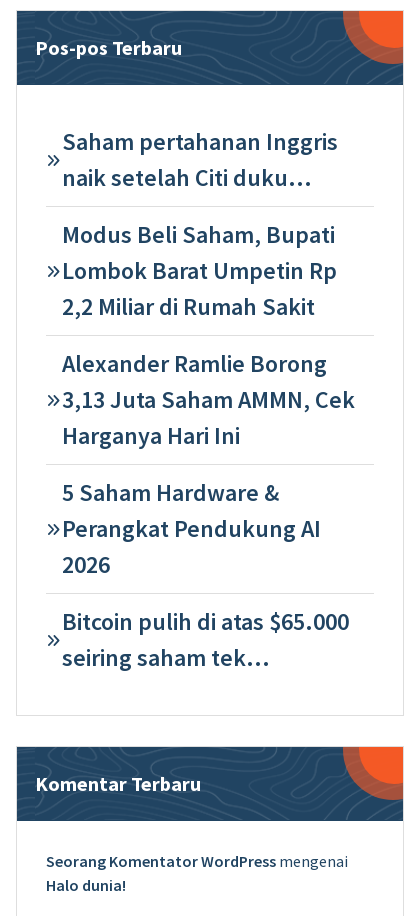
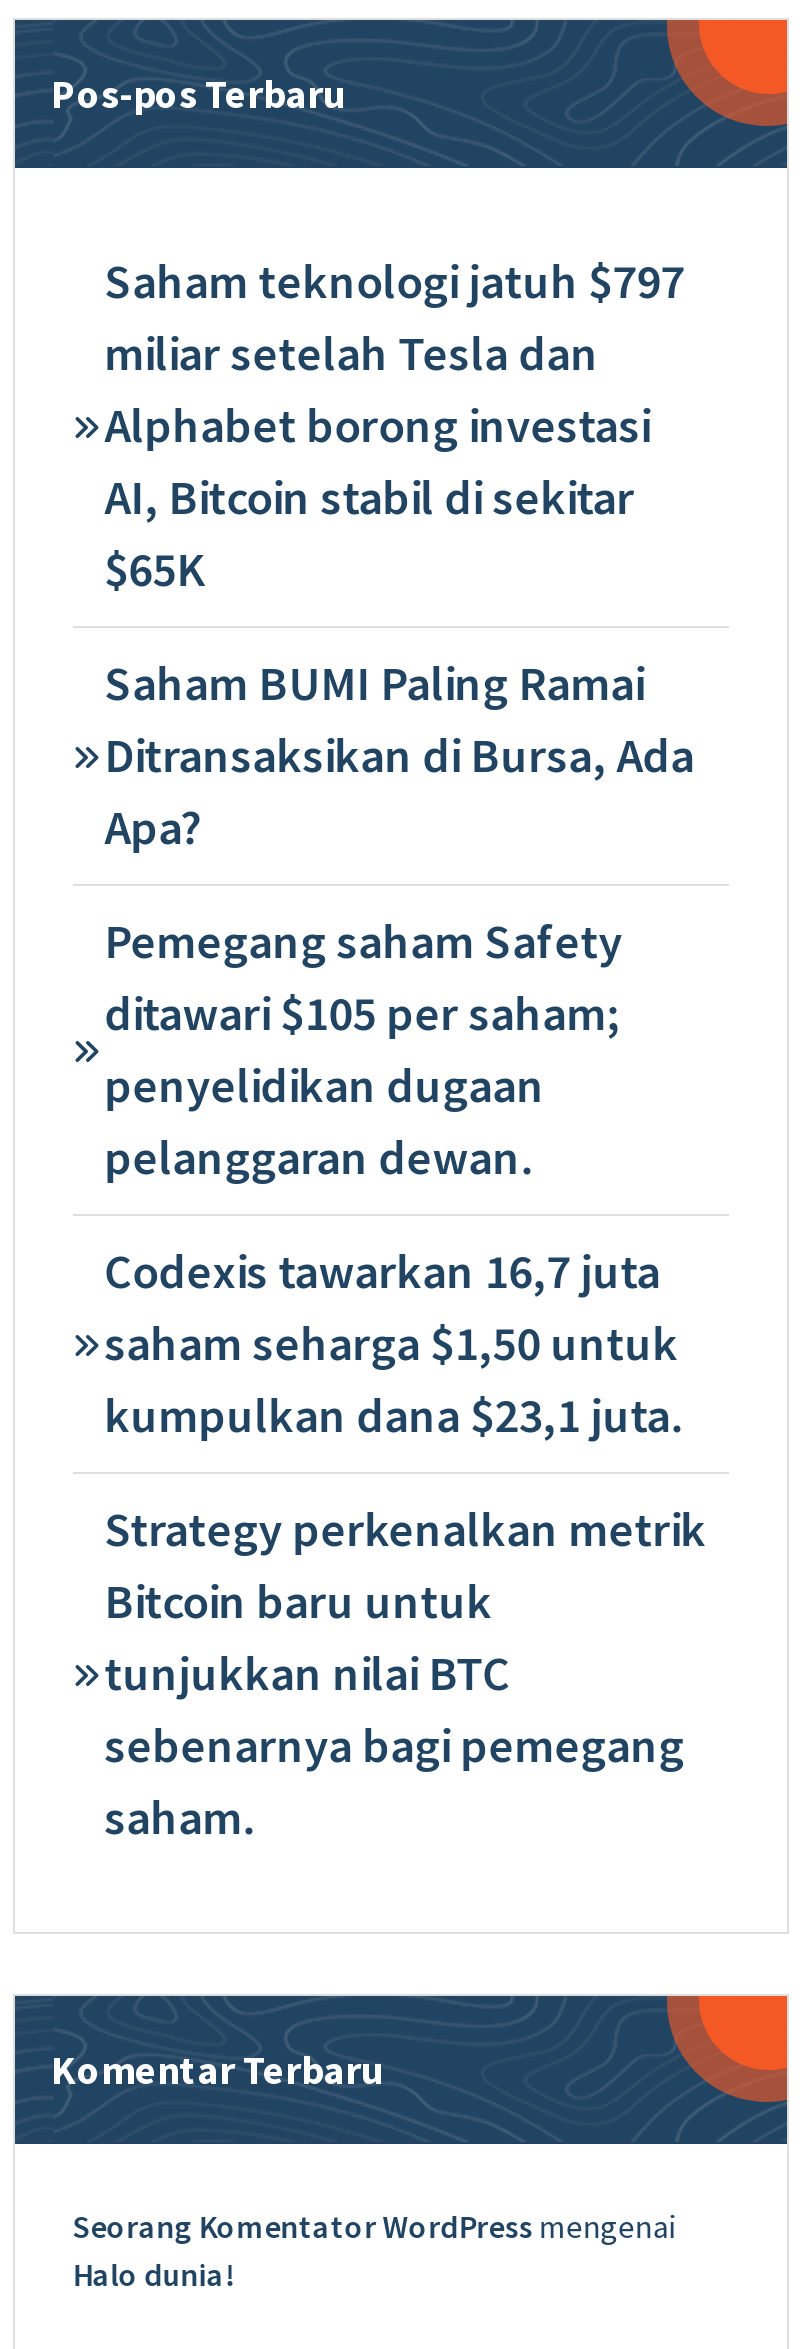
- Saham pertahanan Inggris
- naik setelah Citi duku…
+ Saham teknologi jatuh $797
+ miliar setelah Tesla dan
+ Alphabet borong investasi
+ AI, Bitcoin stabil di sekitar
+ $65K

- Modus Beli Saham, Bupati
- Lombok Barat Umpetin Rp
- 2,2 Miliar di Rumah Sakit
+ Saham BUMI Paling Ramai
+ Ditransaksikan di Bursa, Ada
+ Apa?

- Alexander Ramlie Borong
- 3,13 Juta Saham AMMN, Cek
- Harganya Hari Ini
+ Pemegang saham Safety
+ ditawari $105 per saham;
+ penyelidikan dugaan
+ pelanggaran dewan.

- 5 Saham Hardware &
- Perangkat Pendukung AI
- 2026
+ Codexis tawarkan 16,7 juta
+ saham seharga $1,50 untuk
+ kumpulkan dana $23,1 juta.

- Bitcoin pulih di atas $65.000
- seiring saham tek…
+ Strategy perkenalkan metrik
+ Bitcoin baru untuk
+ tunjukkan nilai BTC
+ sebenarnya bagi pemegang
+ saham.
